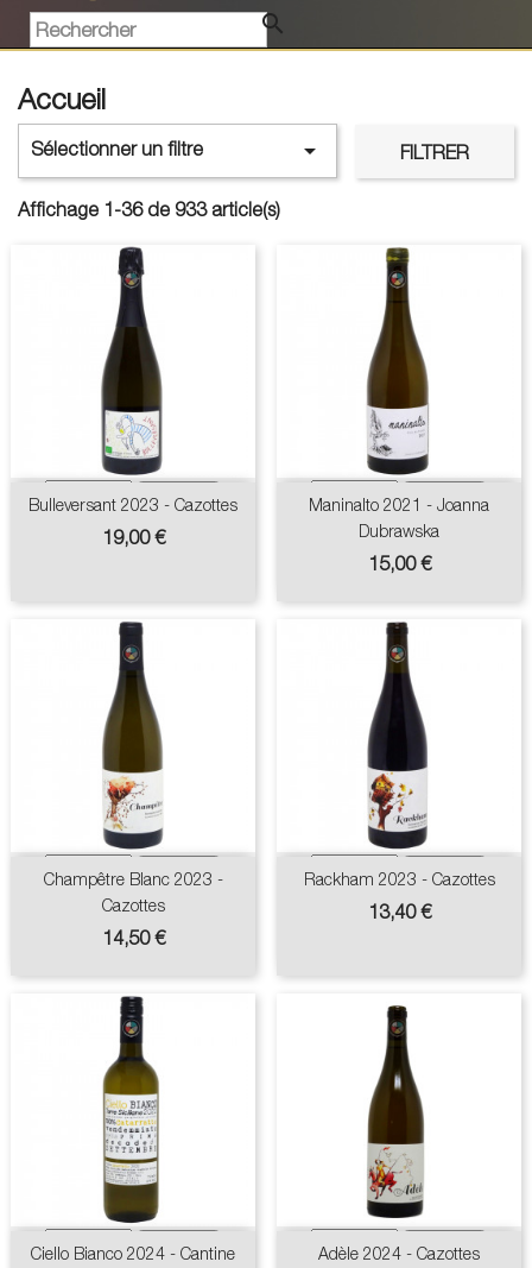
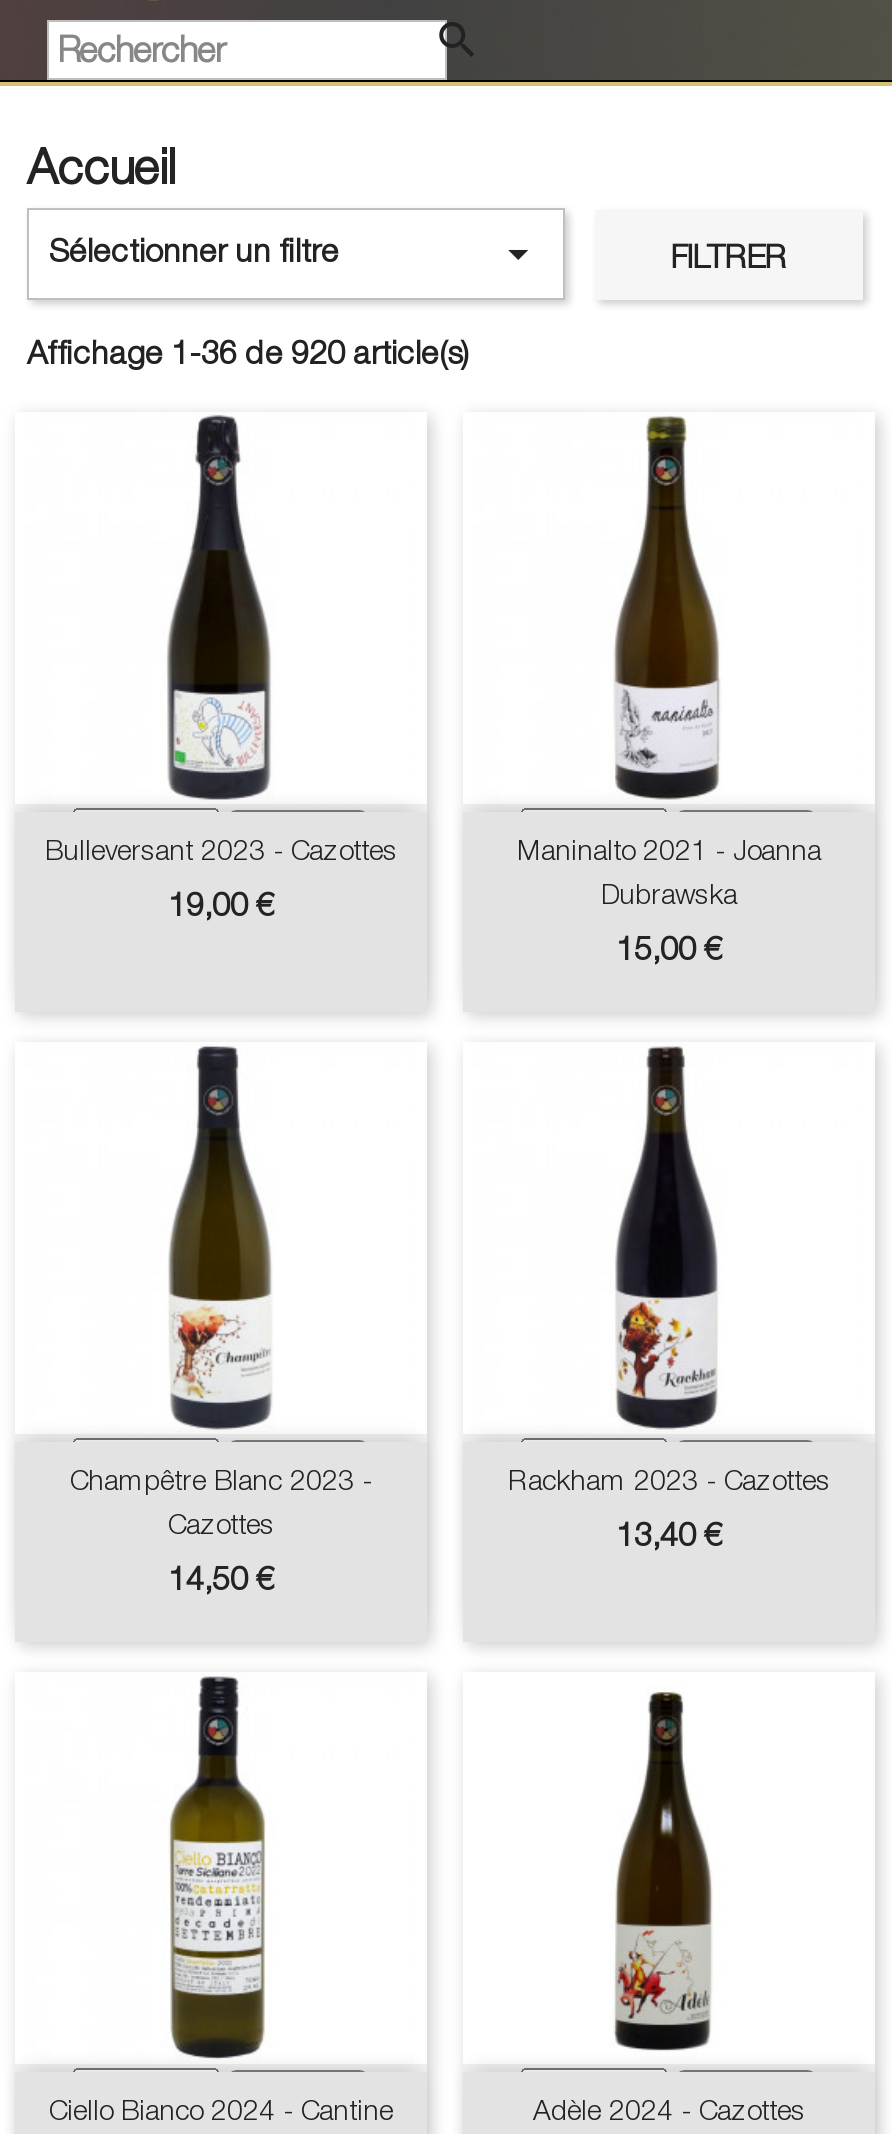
- Affichage 1-36 de 933 article(s)
+ Affichage 1-36 de 920 article(s)
